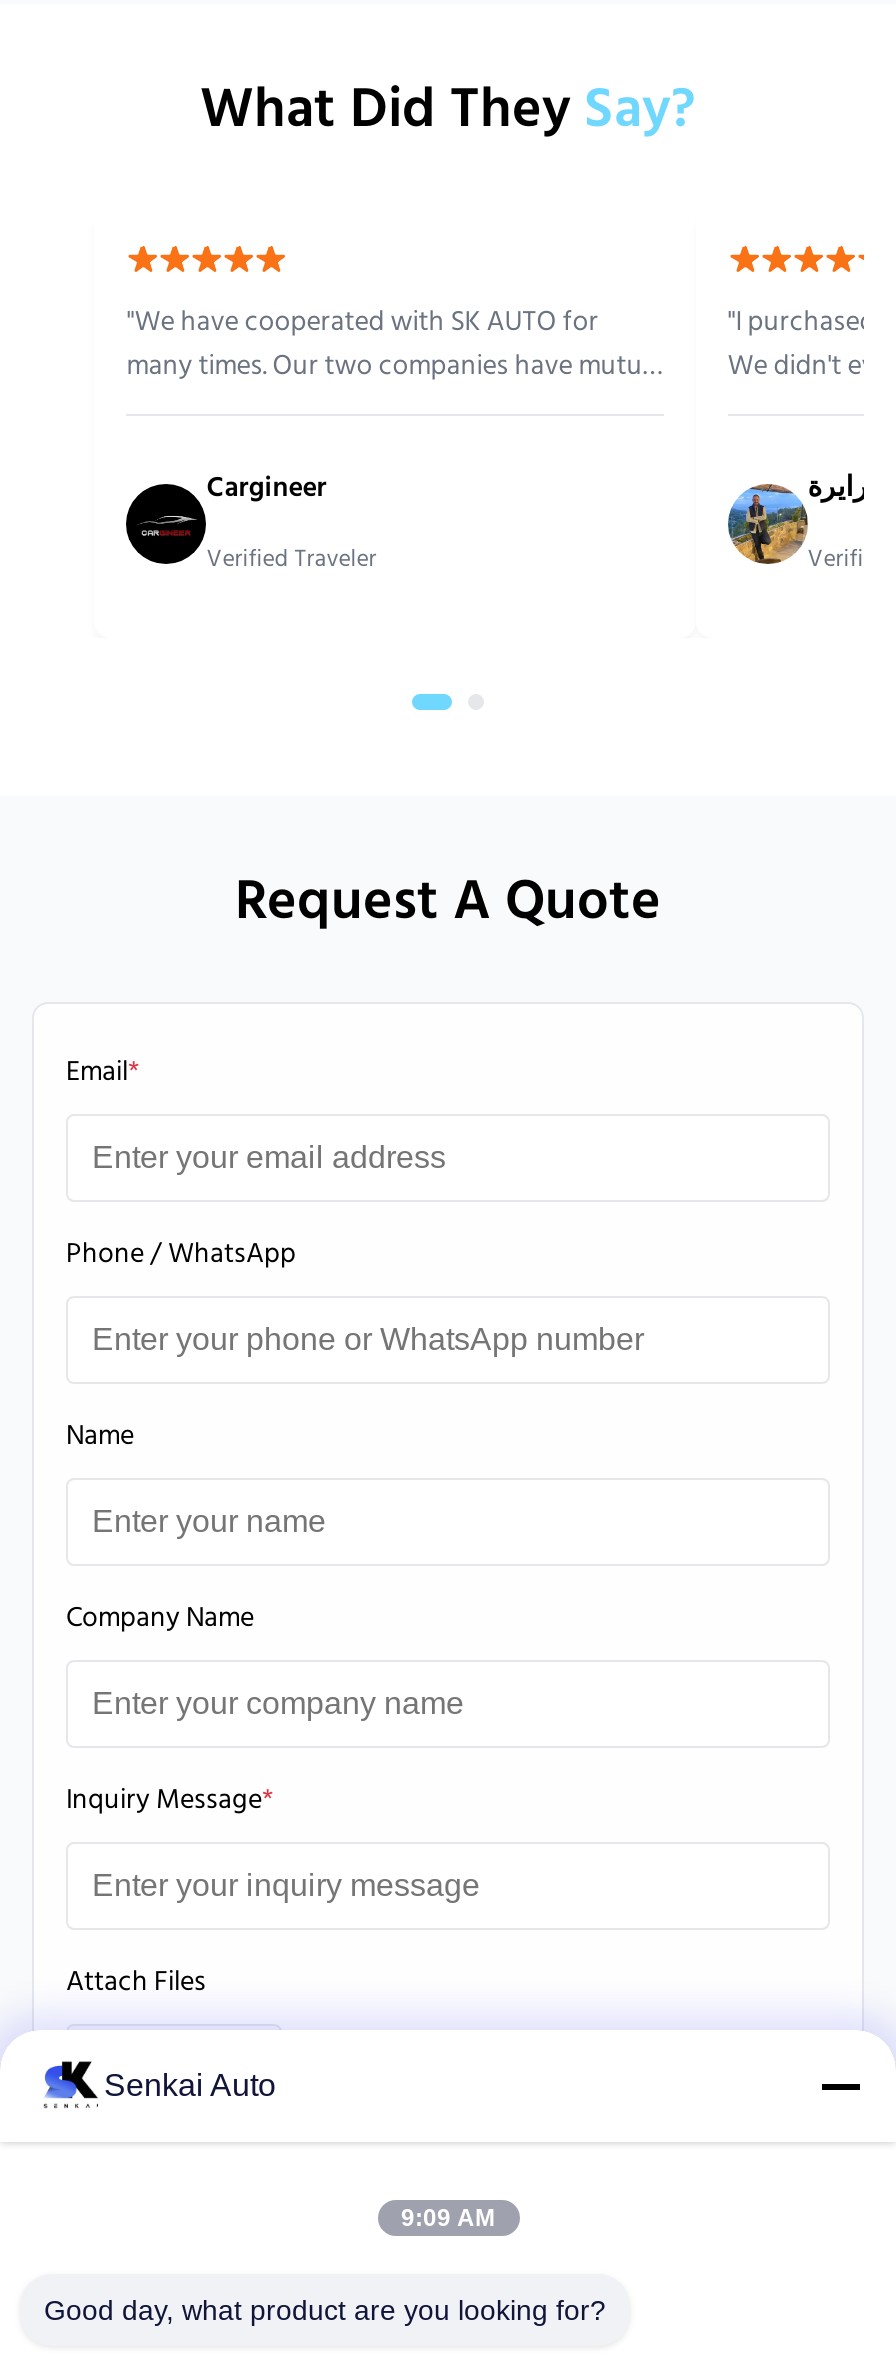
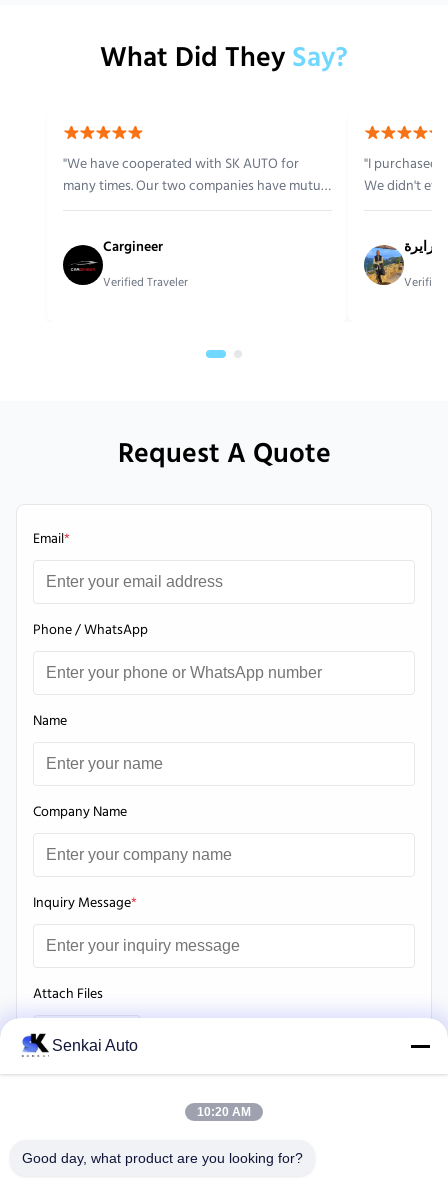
- 9:09 AM
+ 10:20 AM
